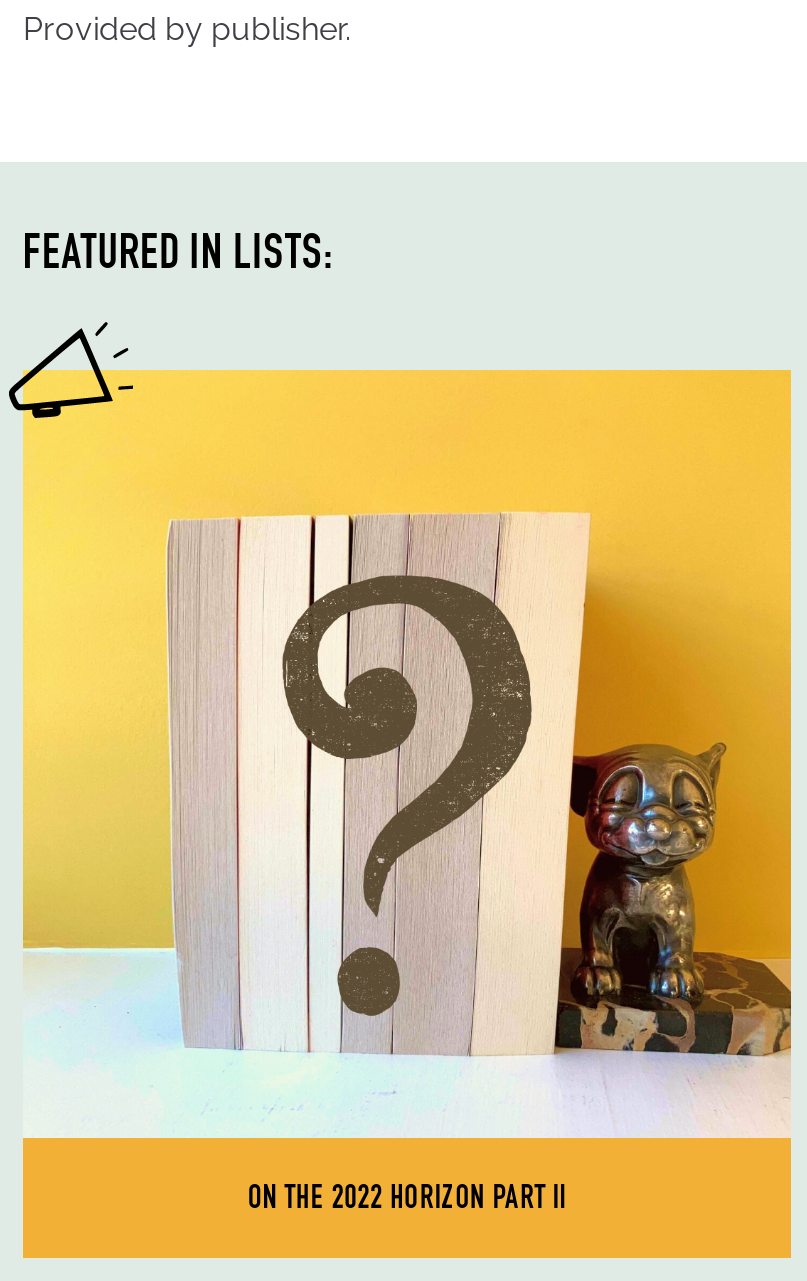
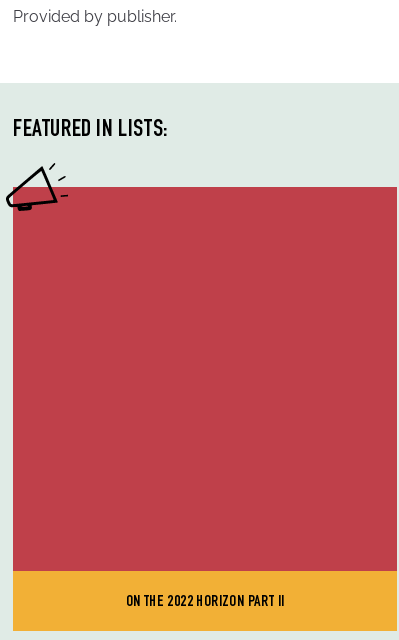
- [image]
